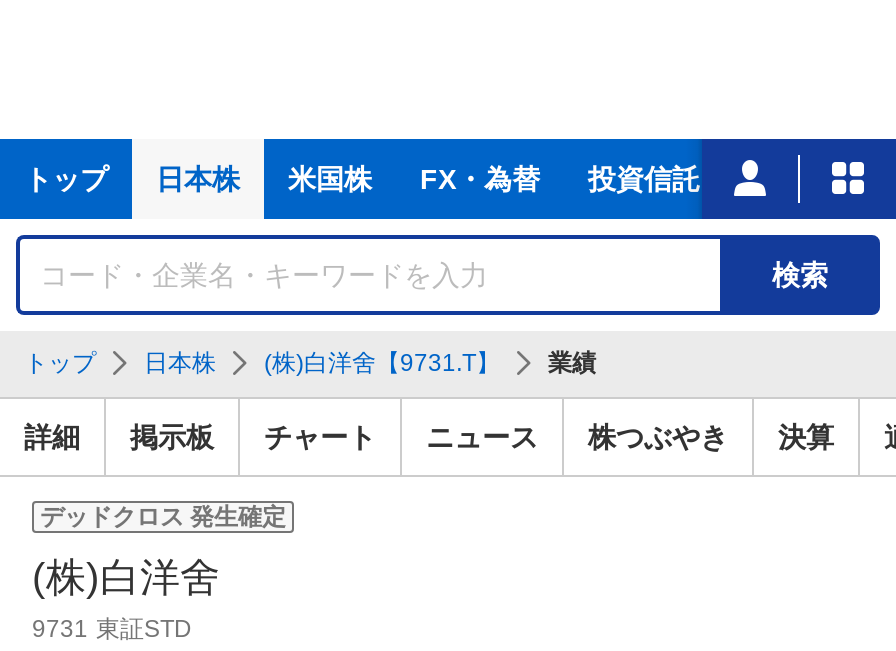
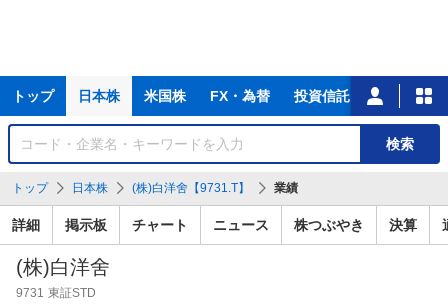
- デッドクロス 発生確定
